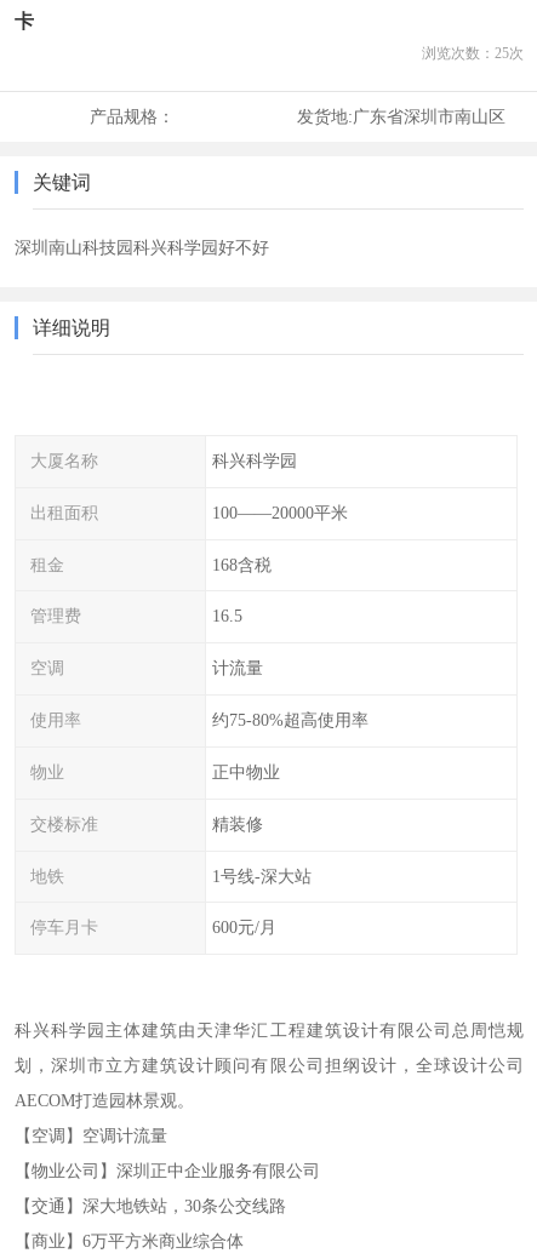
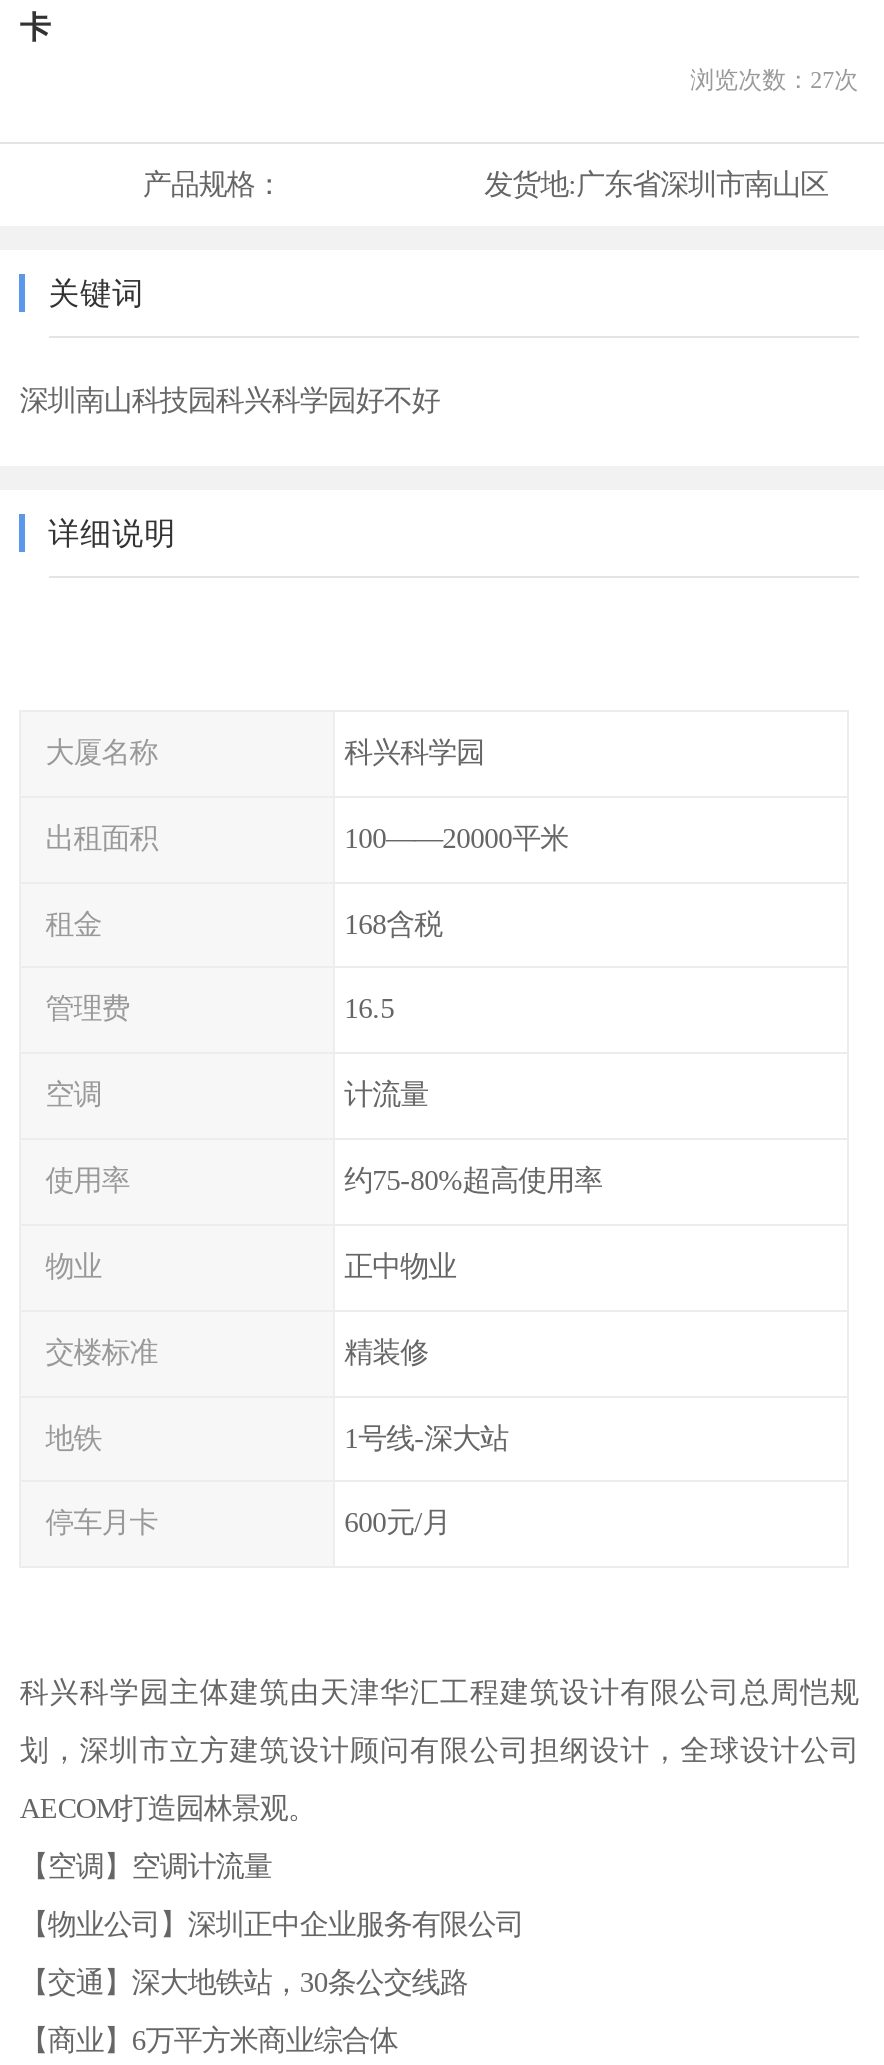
- 浏览次数：25次
+ 浏览次数：27次
